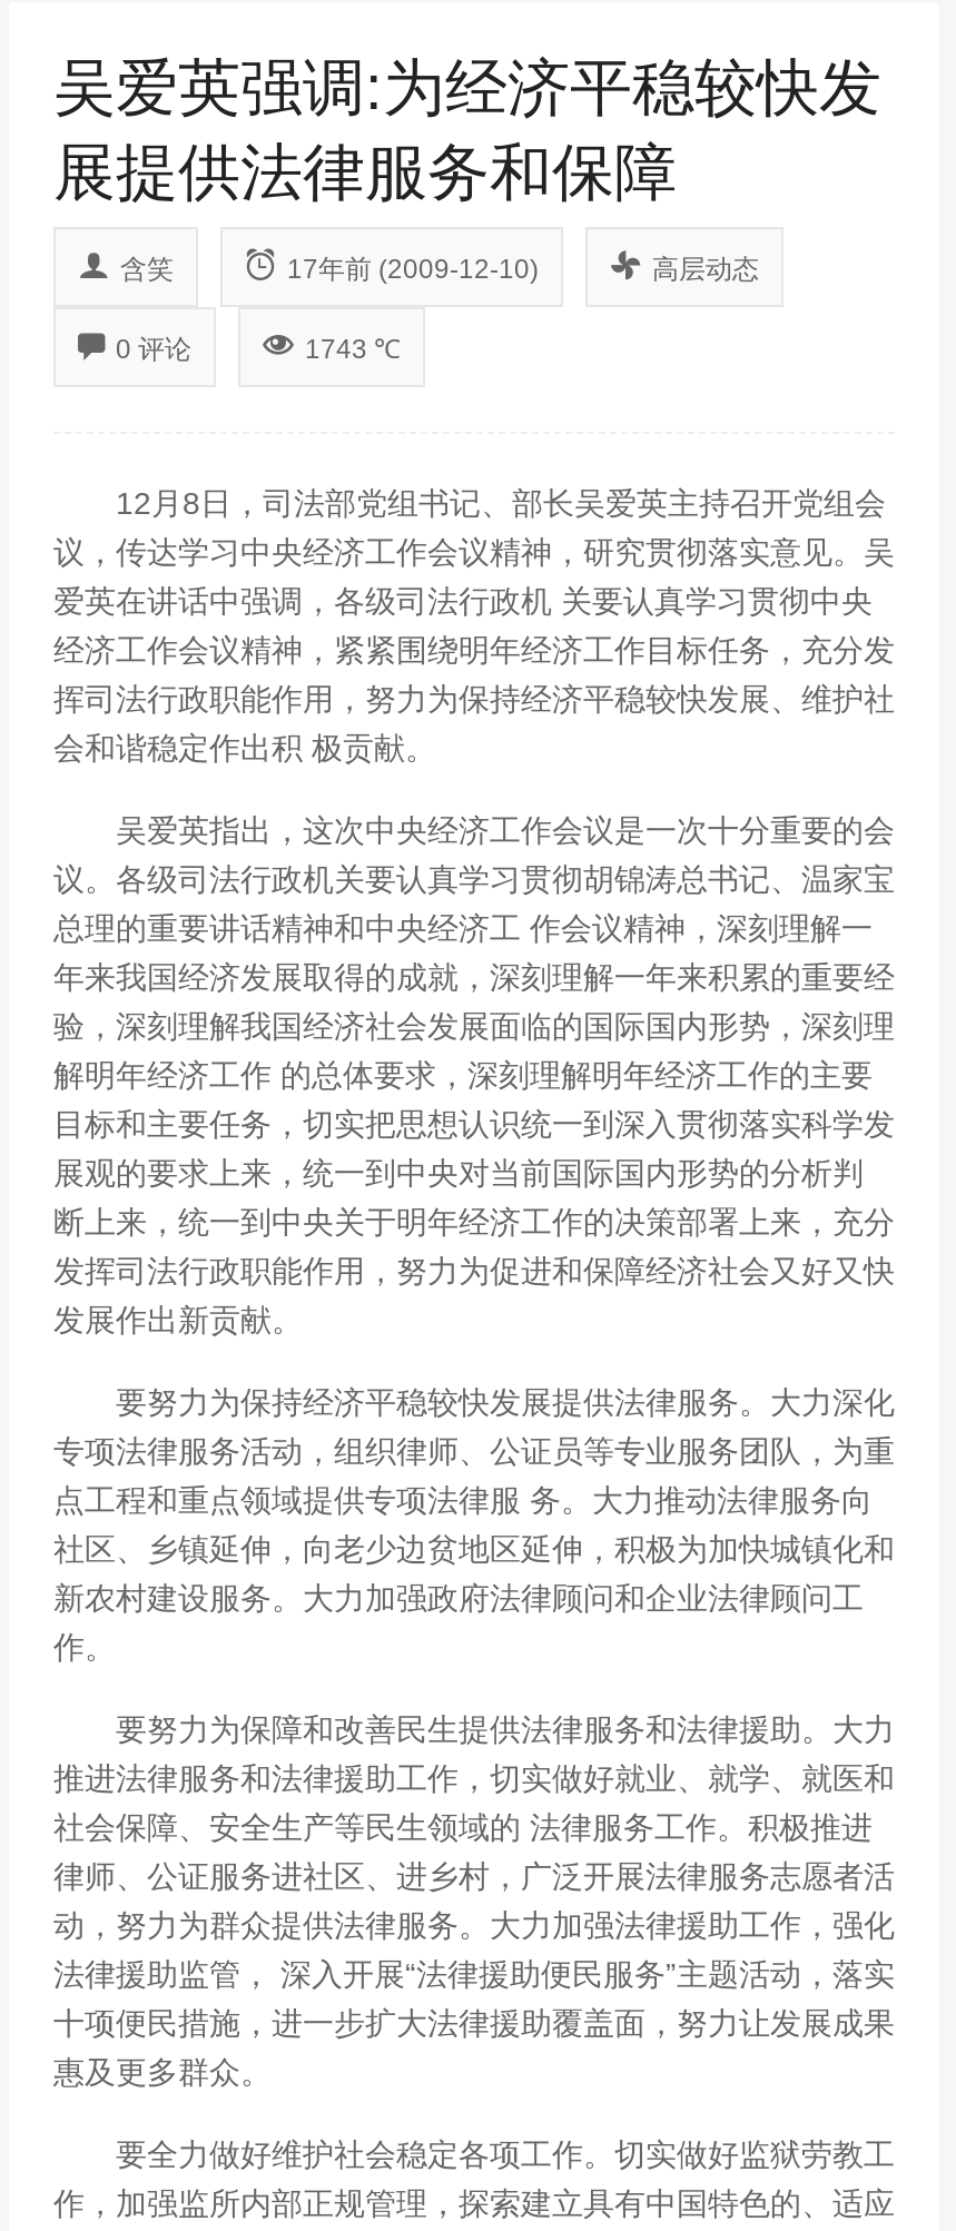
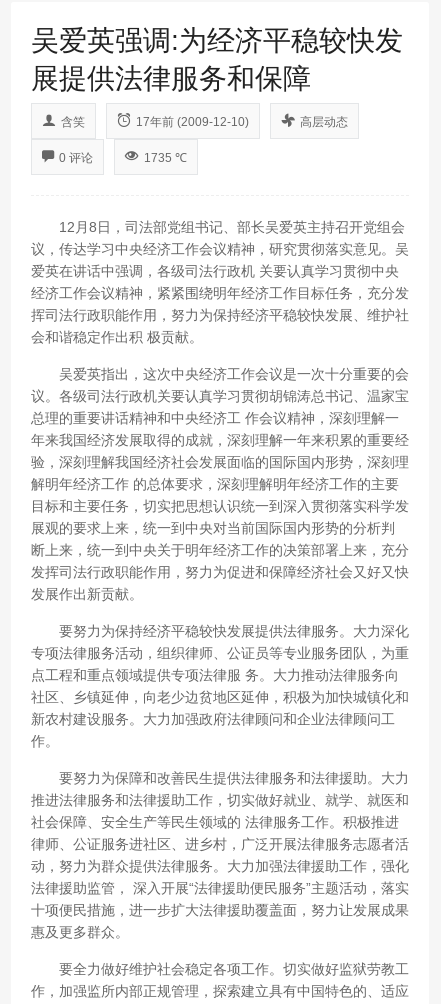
- 1743 ℃
+ 1735 ℃
